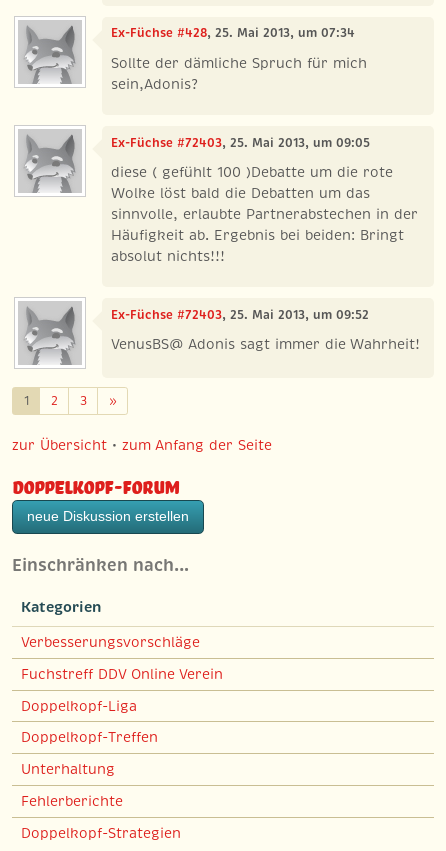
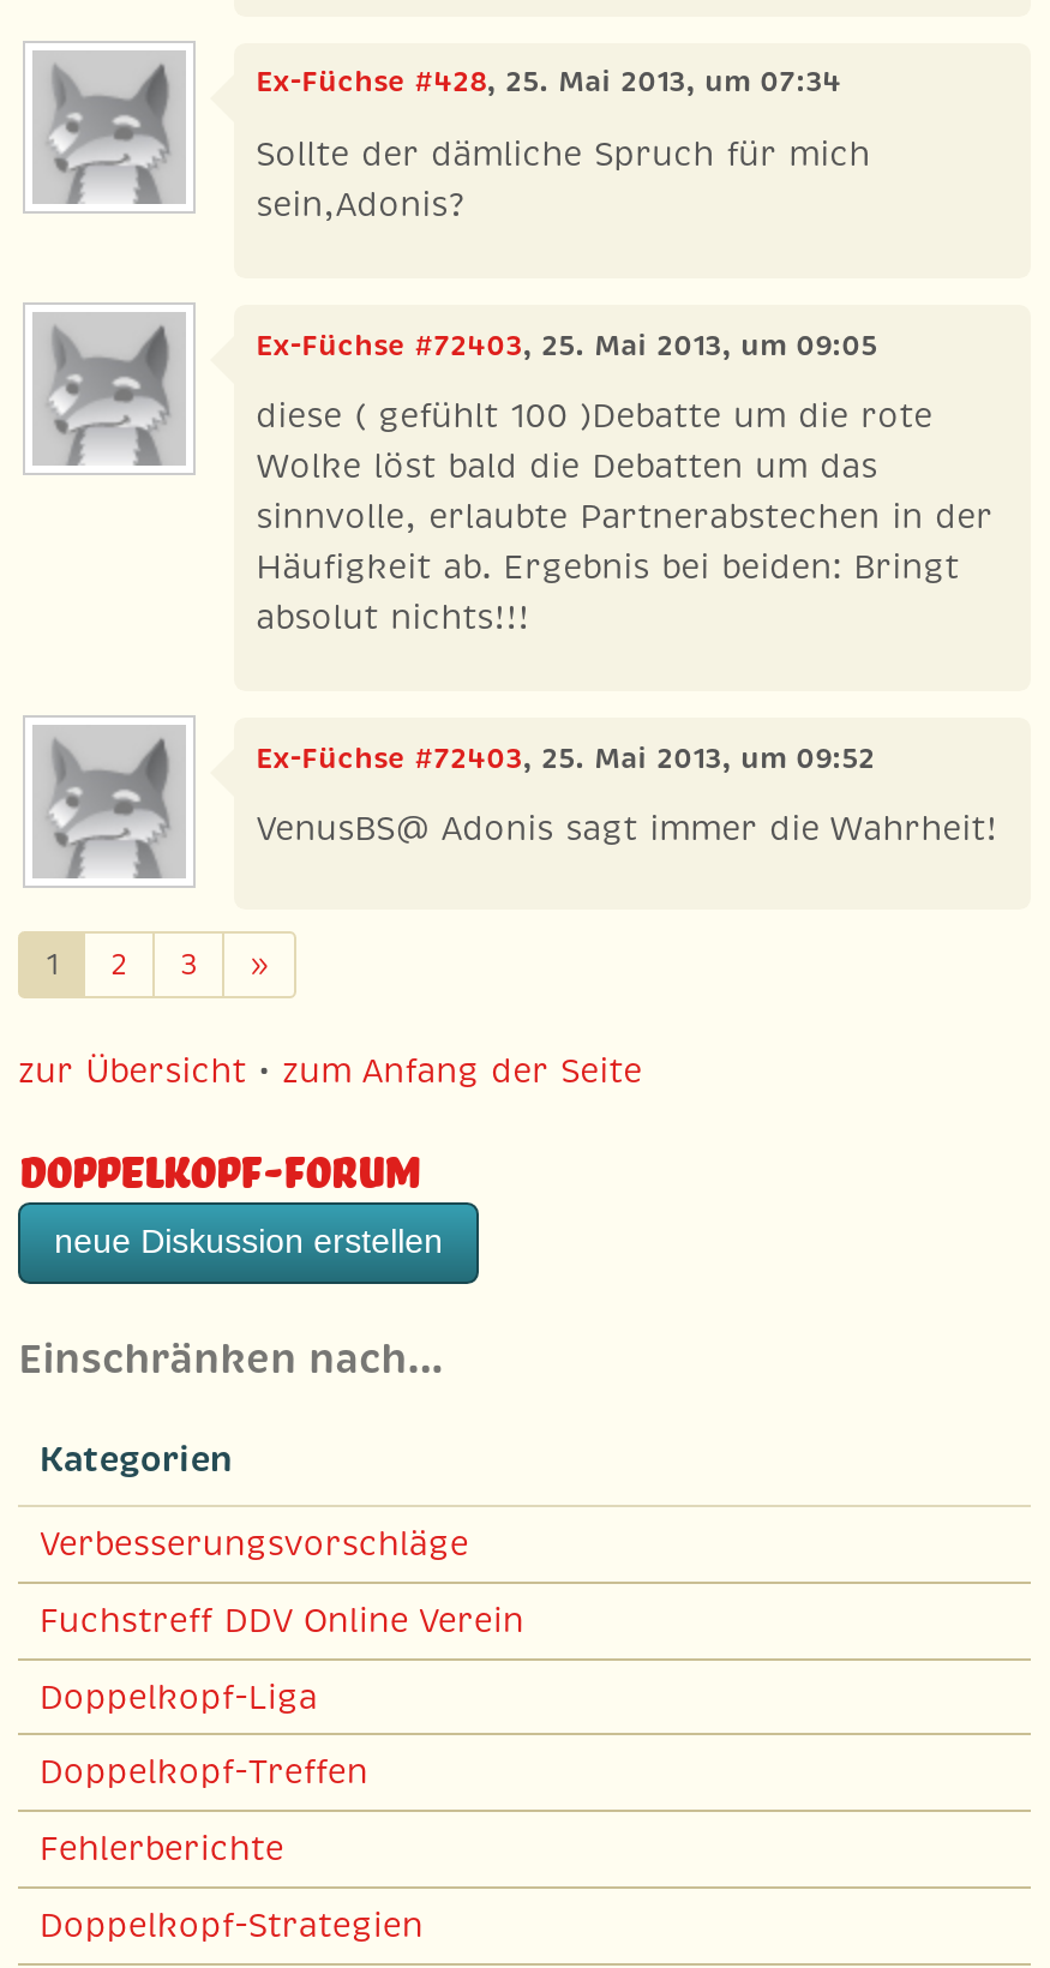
- Unterhaltung
